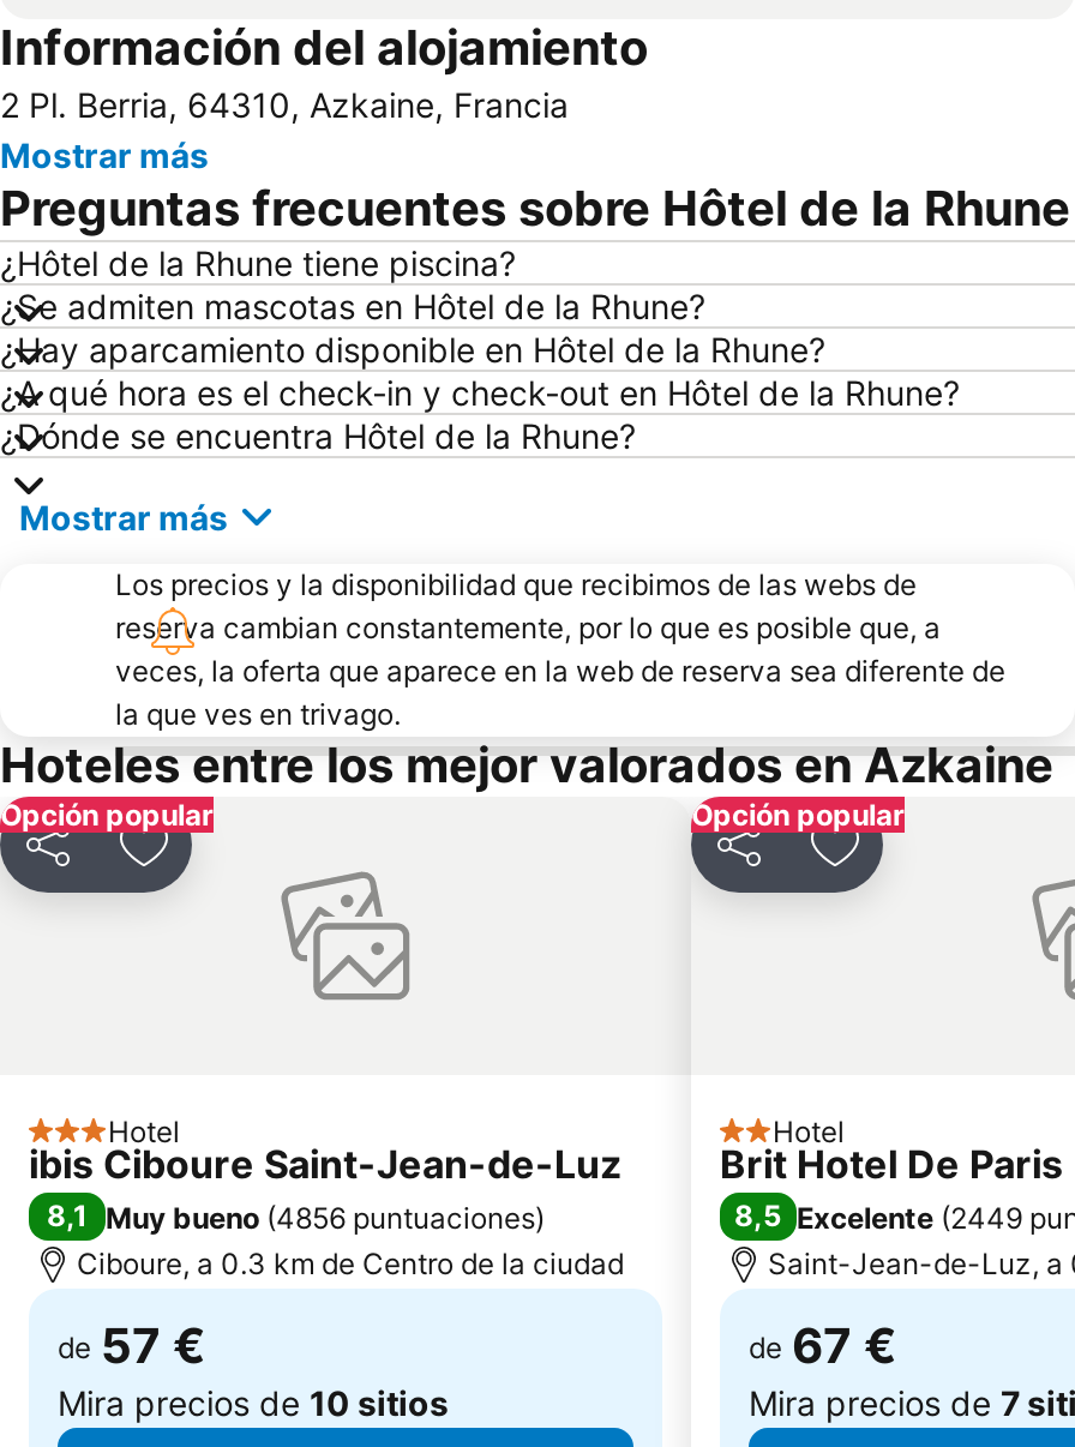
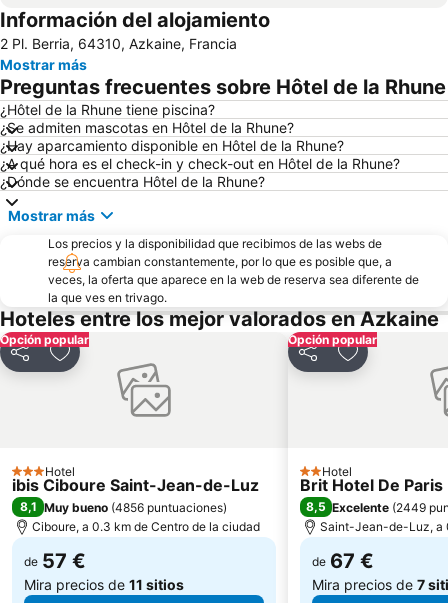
- Mira precios de 10 sitios
+ Mira precios de 11 sitios
